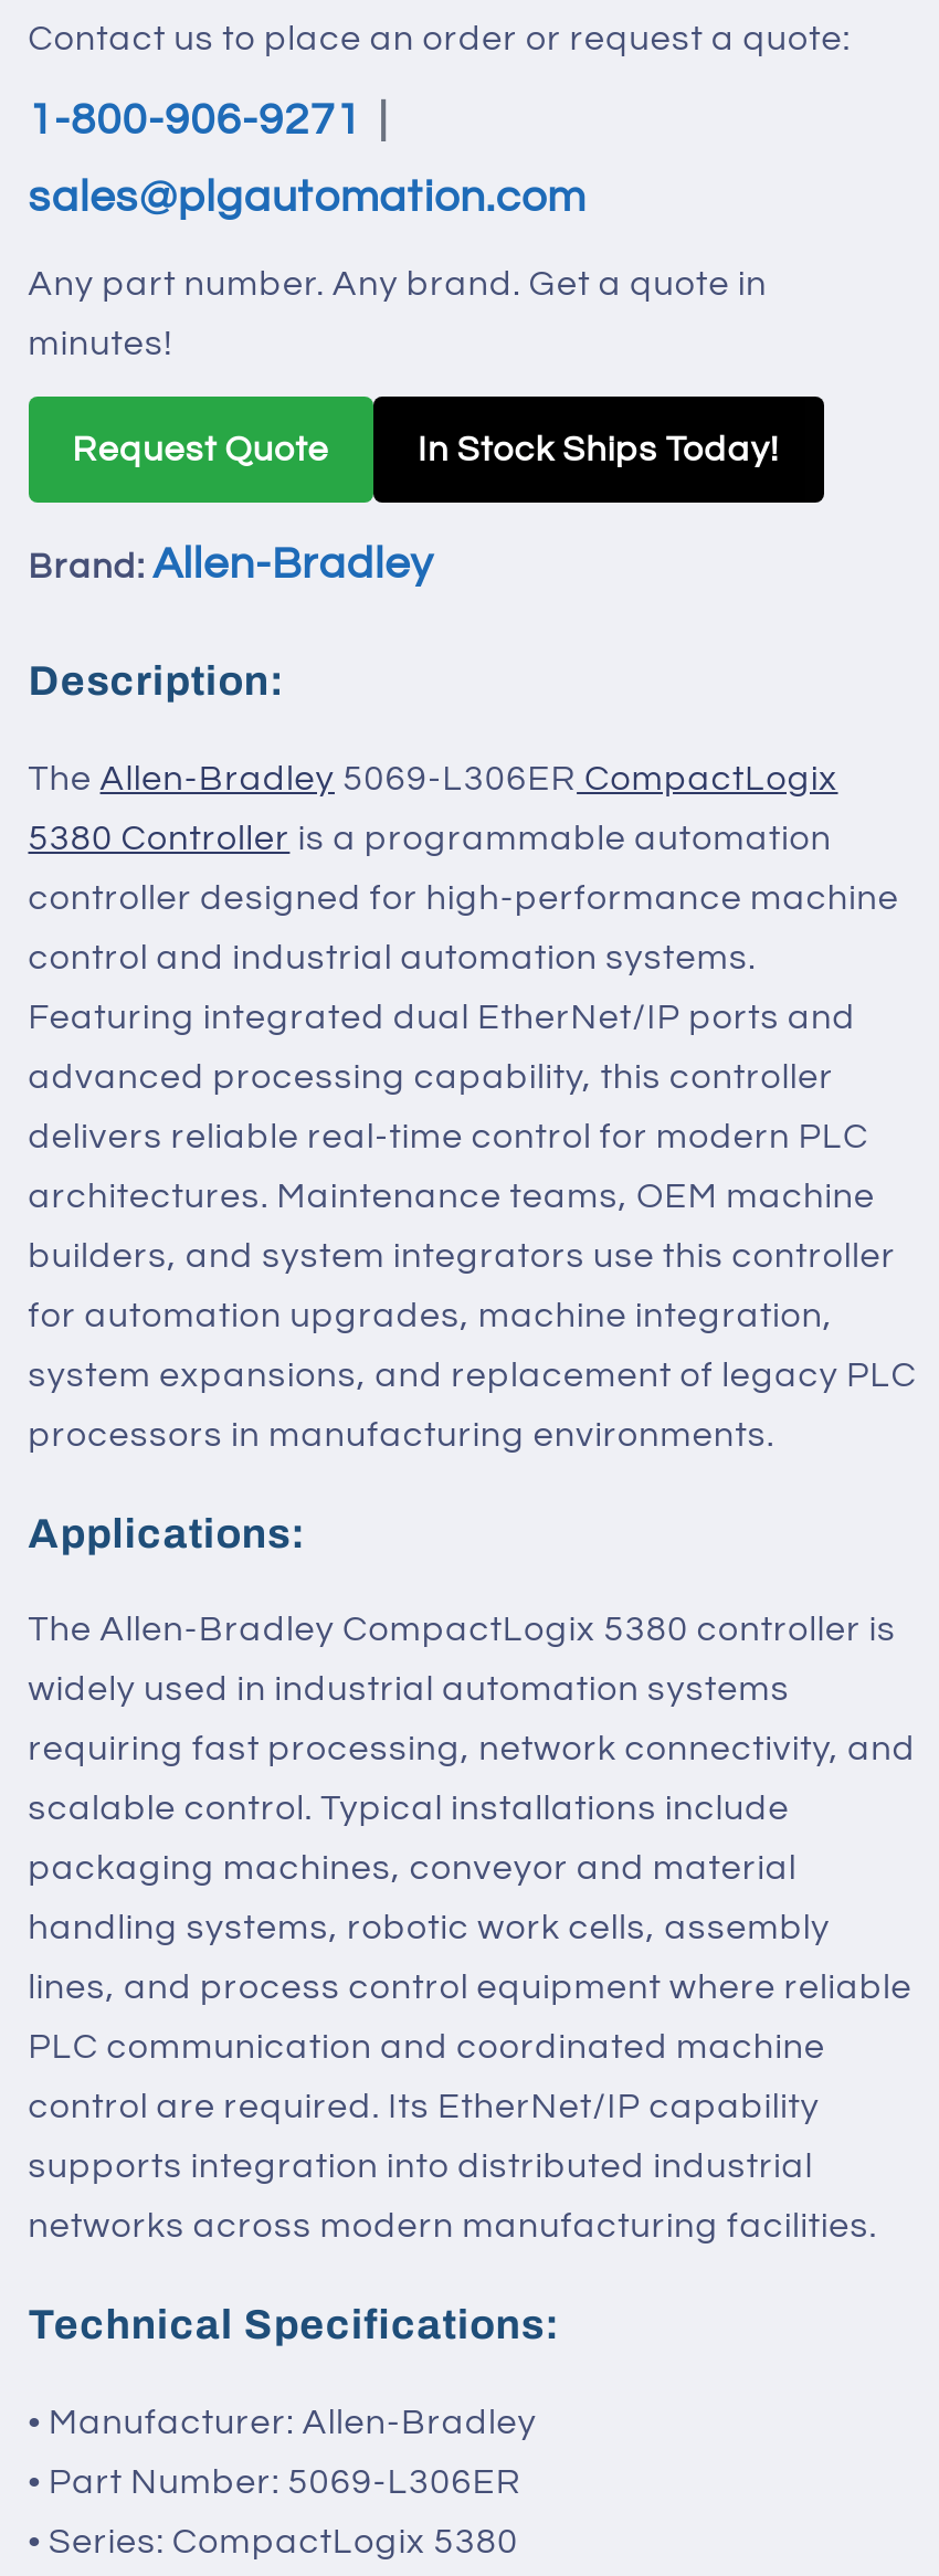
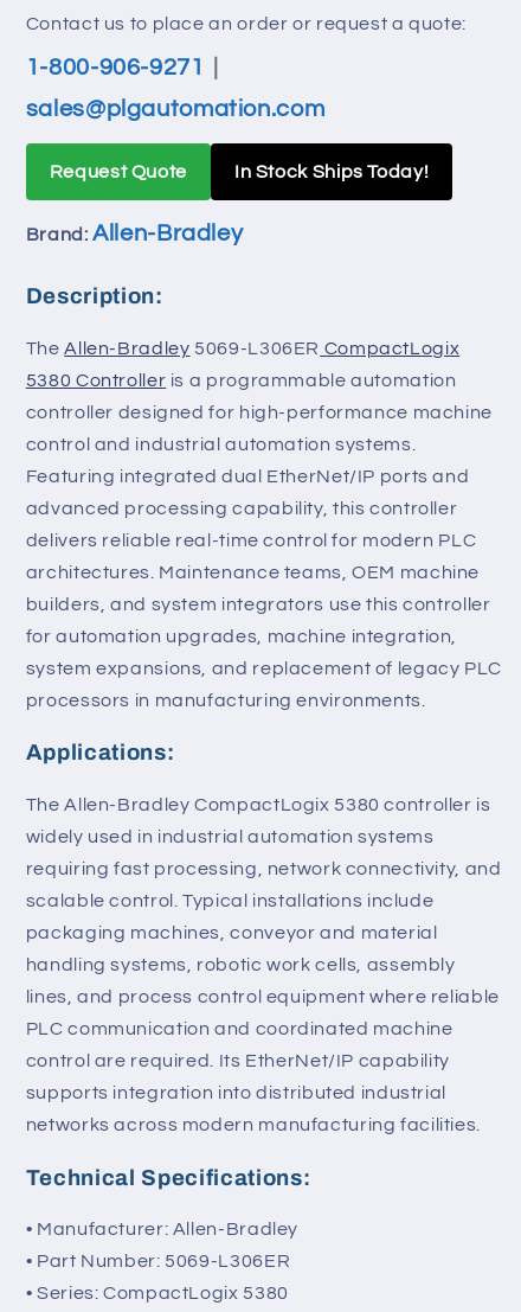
- Any part number. Any brand. Get a quote in
- minutes!
